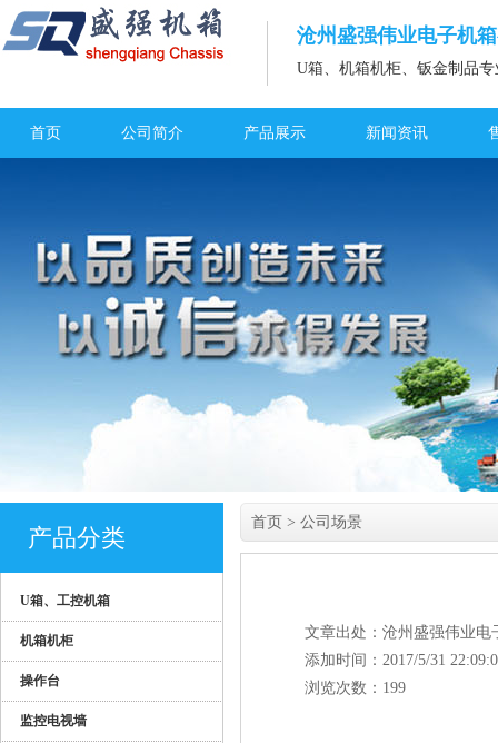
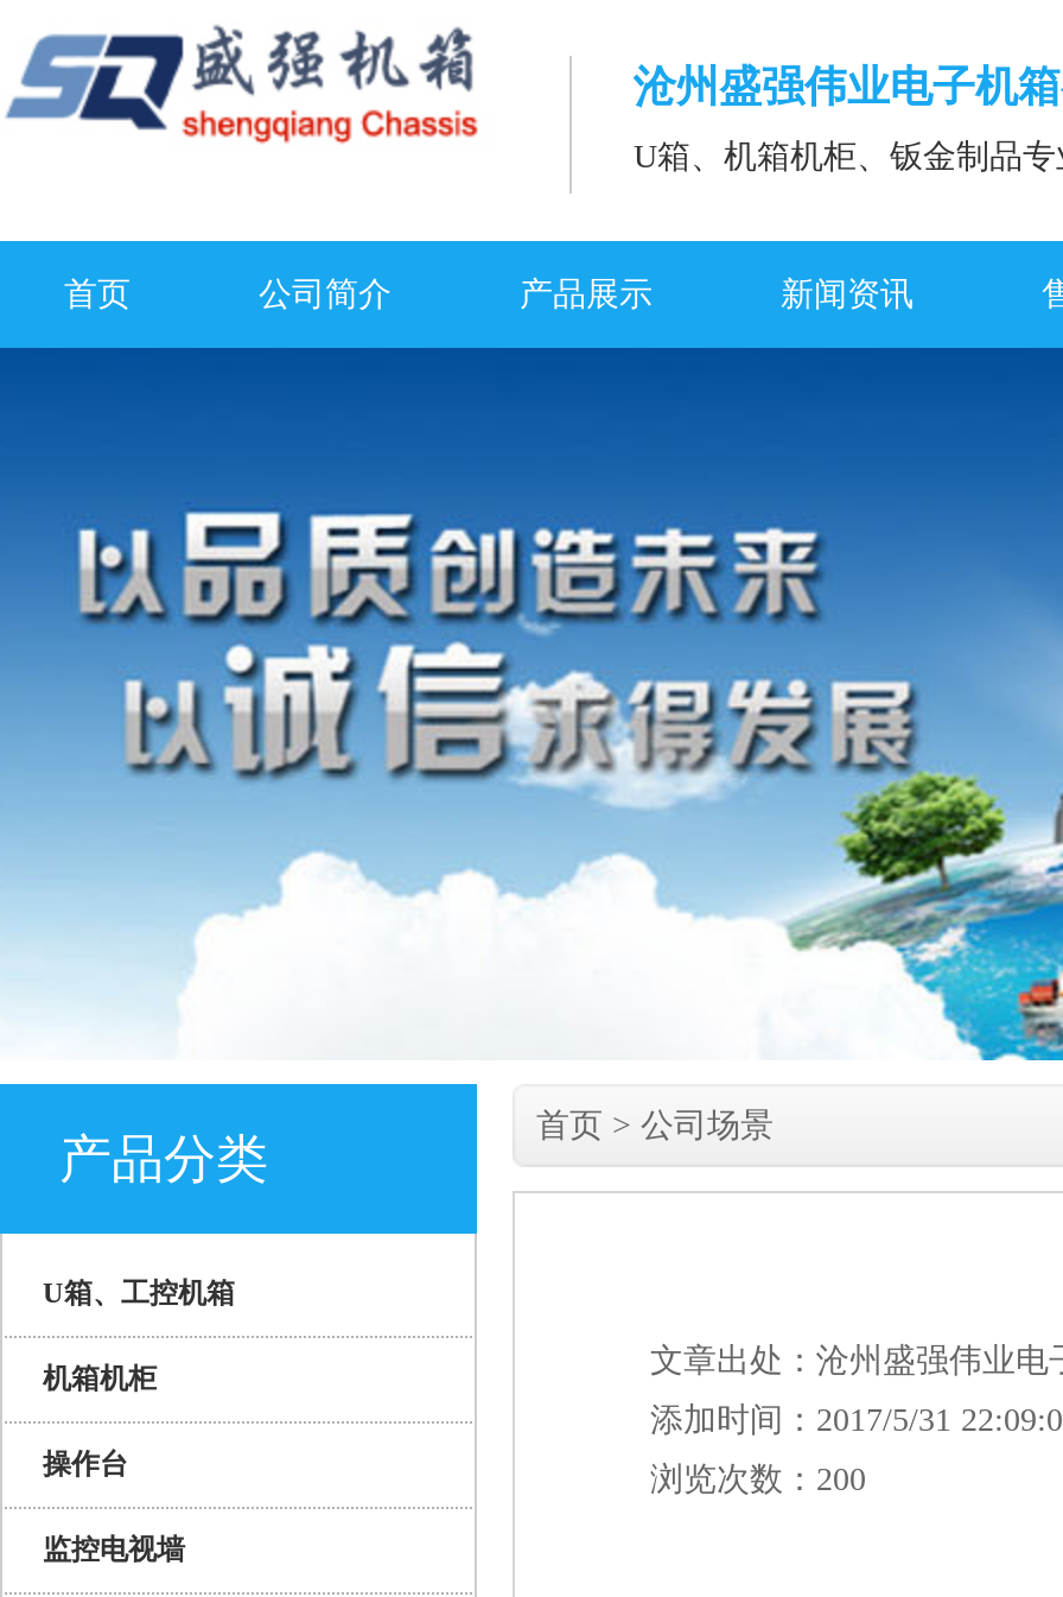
- 浏览次数：199
+ 浏览次数：200
